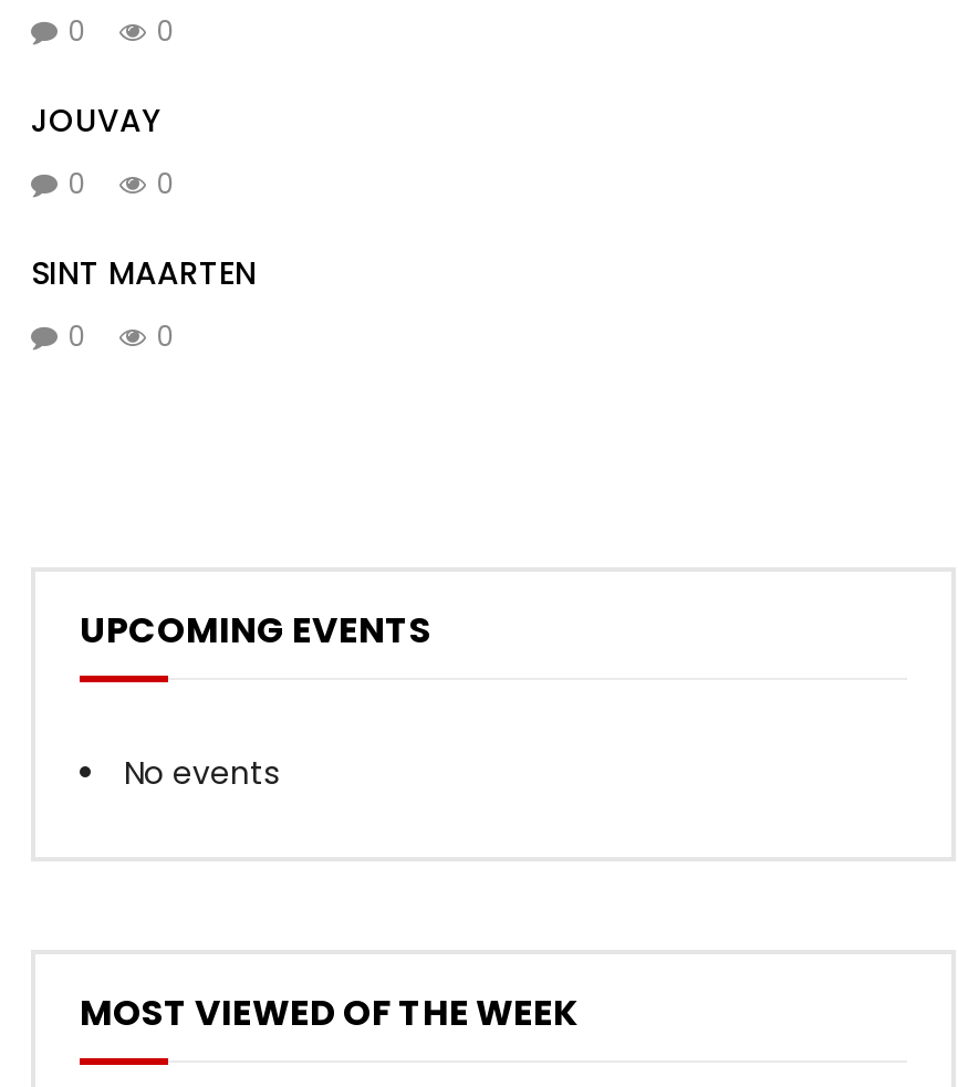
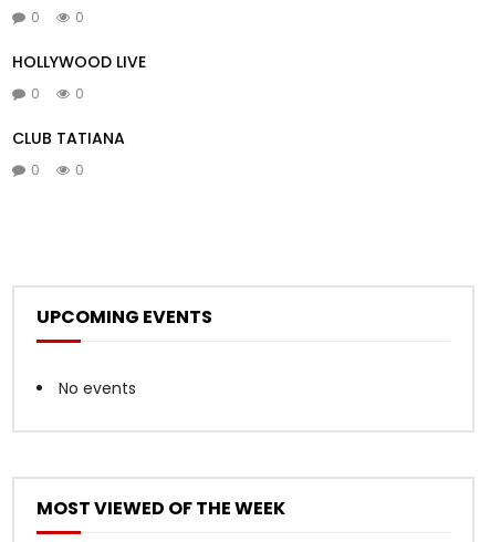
- JOUVAY
+ HOLLYWOOD LIVE

- SINT MAARTEN
+ CLUB TATIANA
